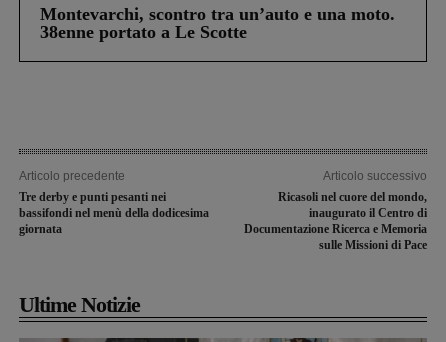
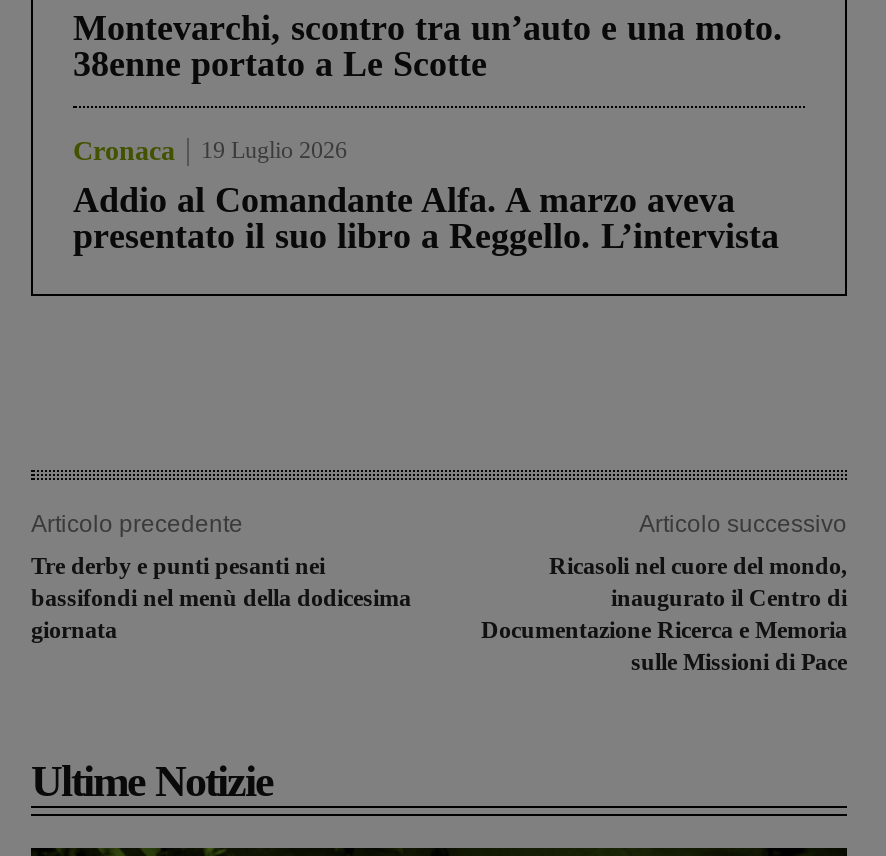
+ Cronaca
+ 19 Luglio 2026
+ Addio al Comandante Alfa. A marzo aveva
+ presentato il suo libro a Reggello. L’intervista
